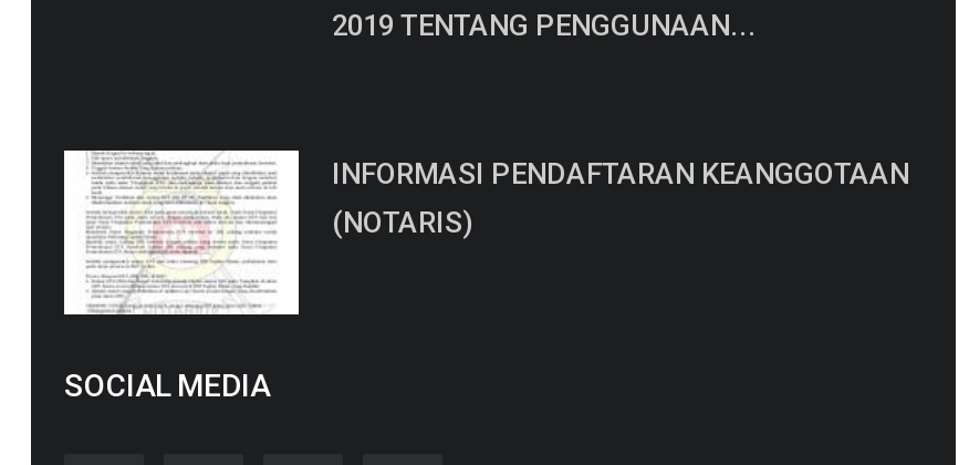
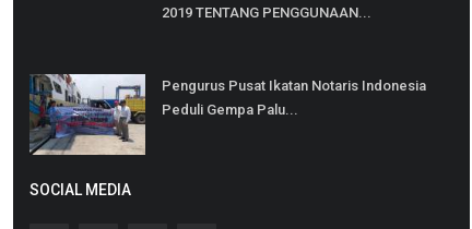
- [image]
- INFORMASI PENDAFTARAN KEANGGOTAAN
+ [image]
+ Pengurus Pusat Ikatan Notaris Indonesia

- (NOTARIS)
+ Peduli Gempa Palu...
